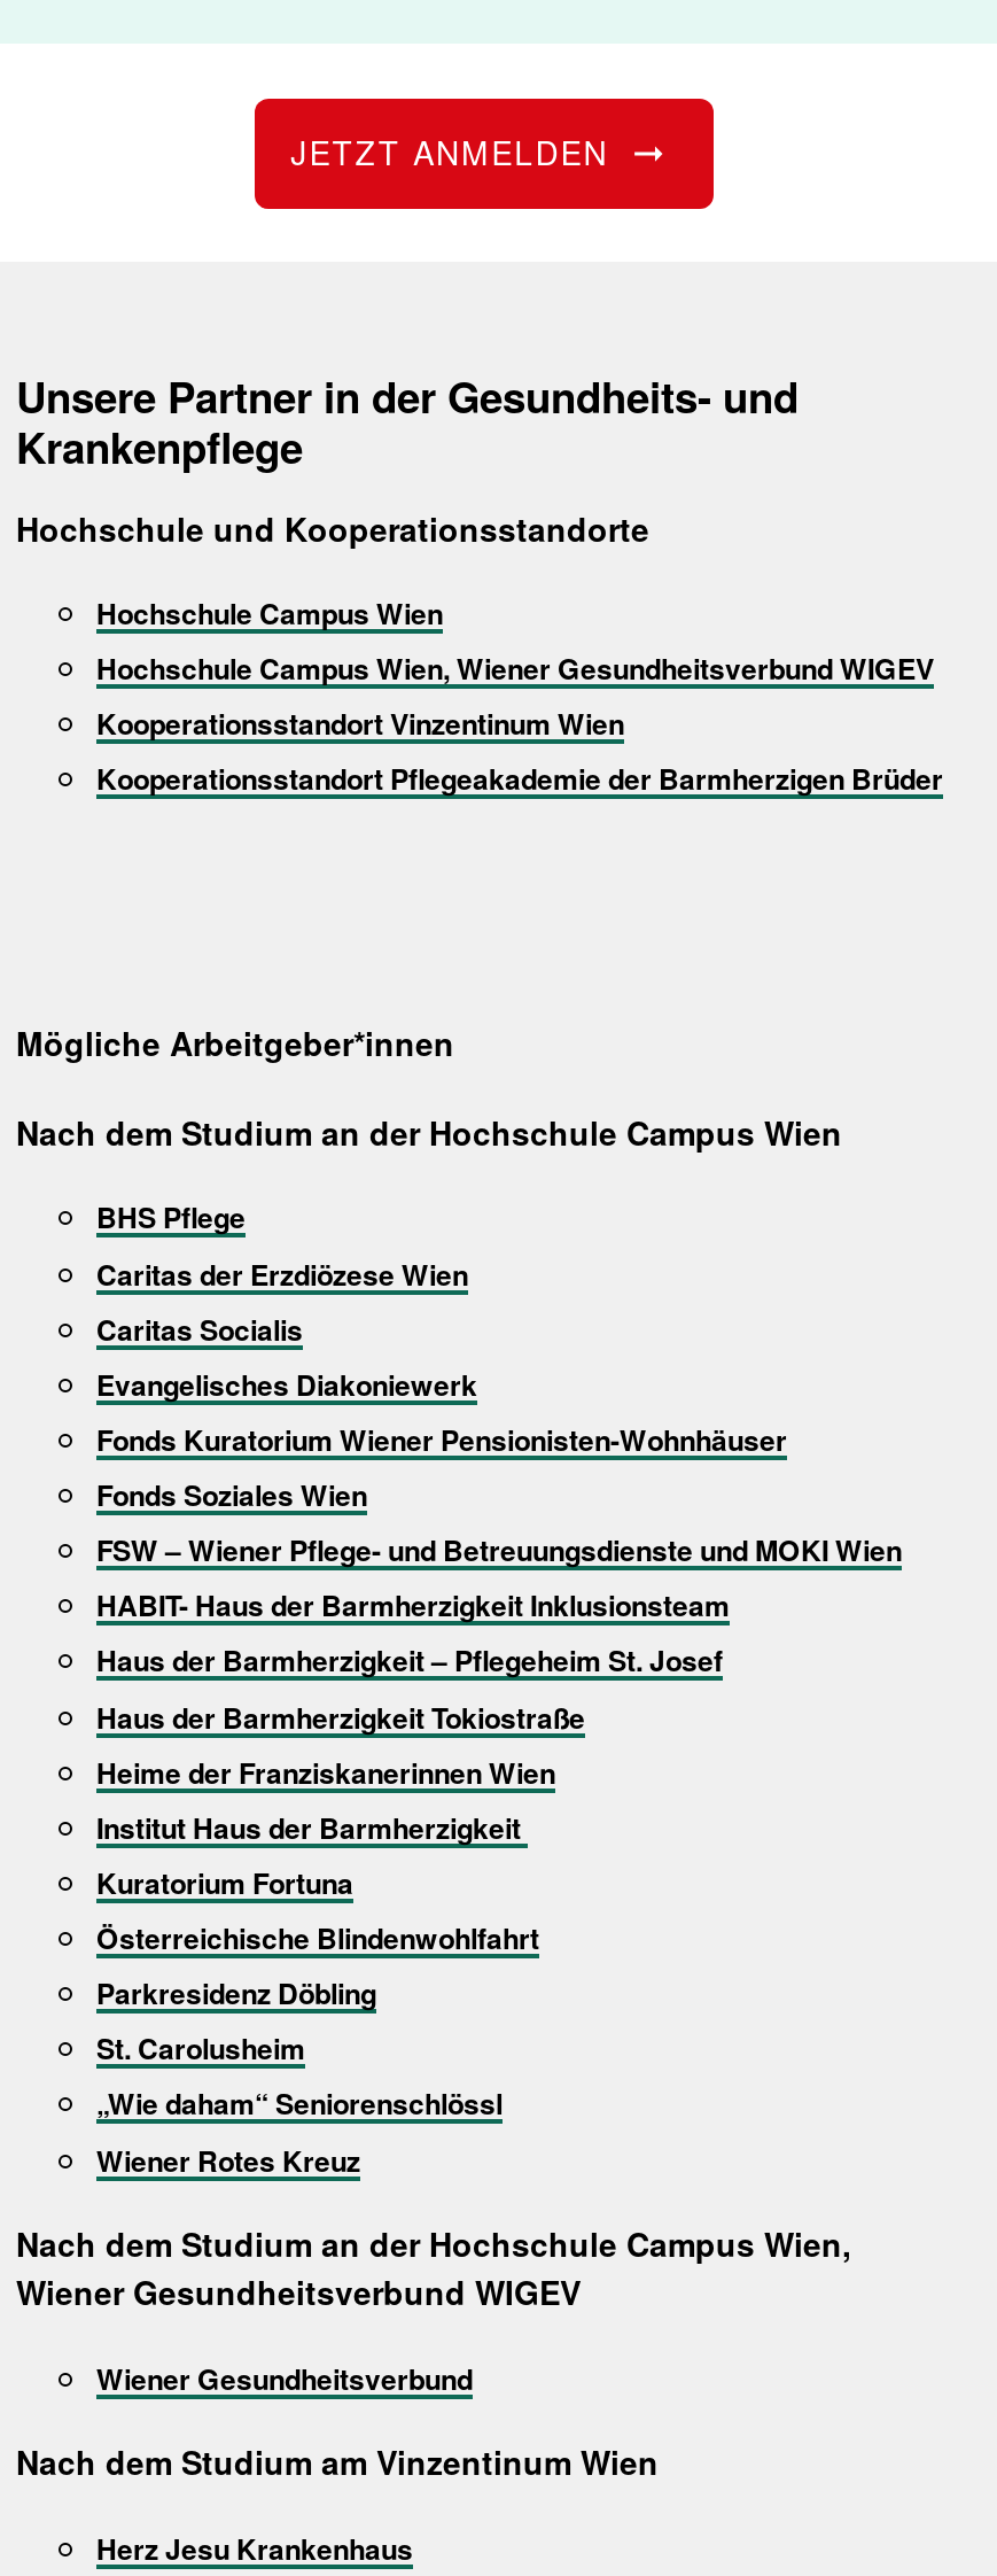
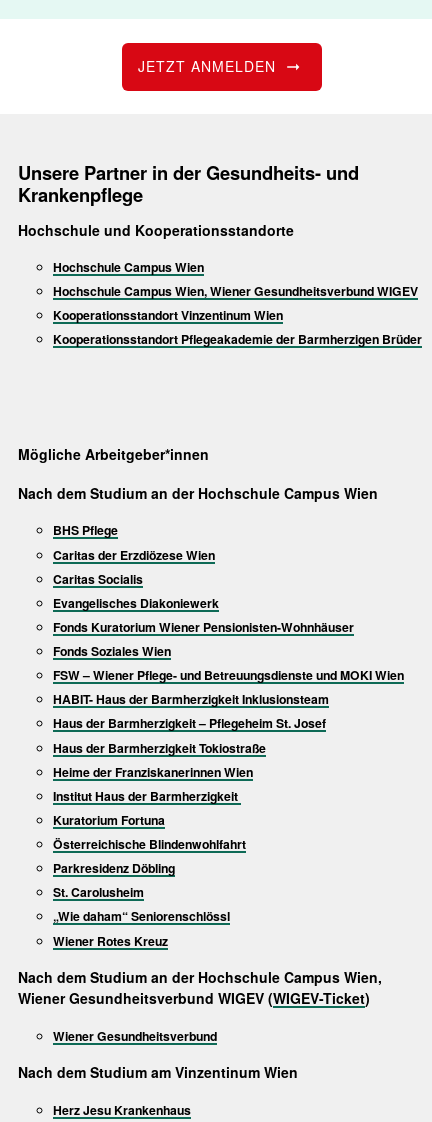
- Wiener Gesundheitsverbund WIGEV
+ Wiener Gesundheitsverbund WIGEV (WIGEV-Ticket)
